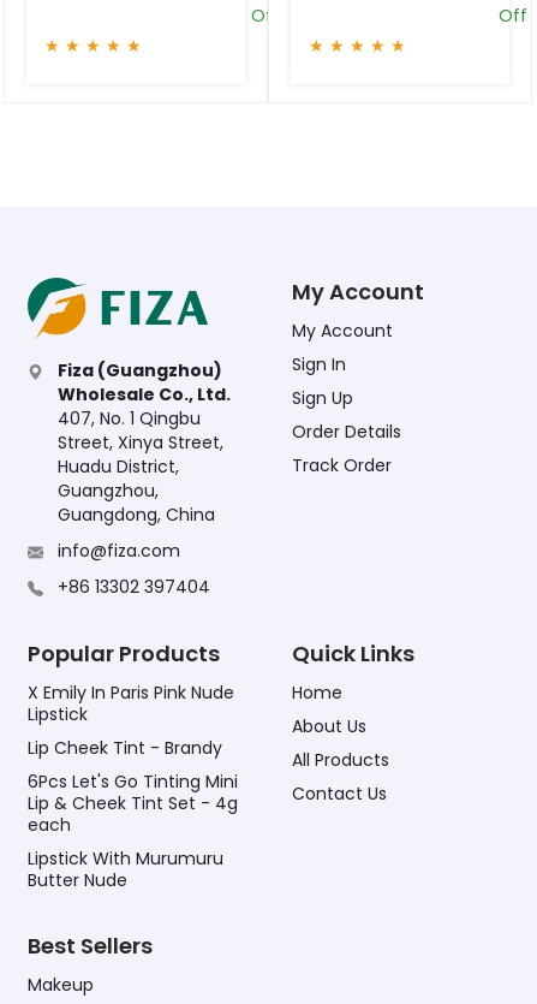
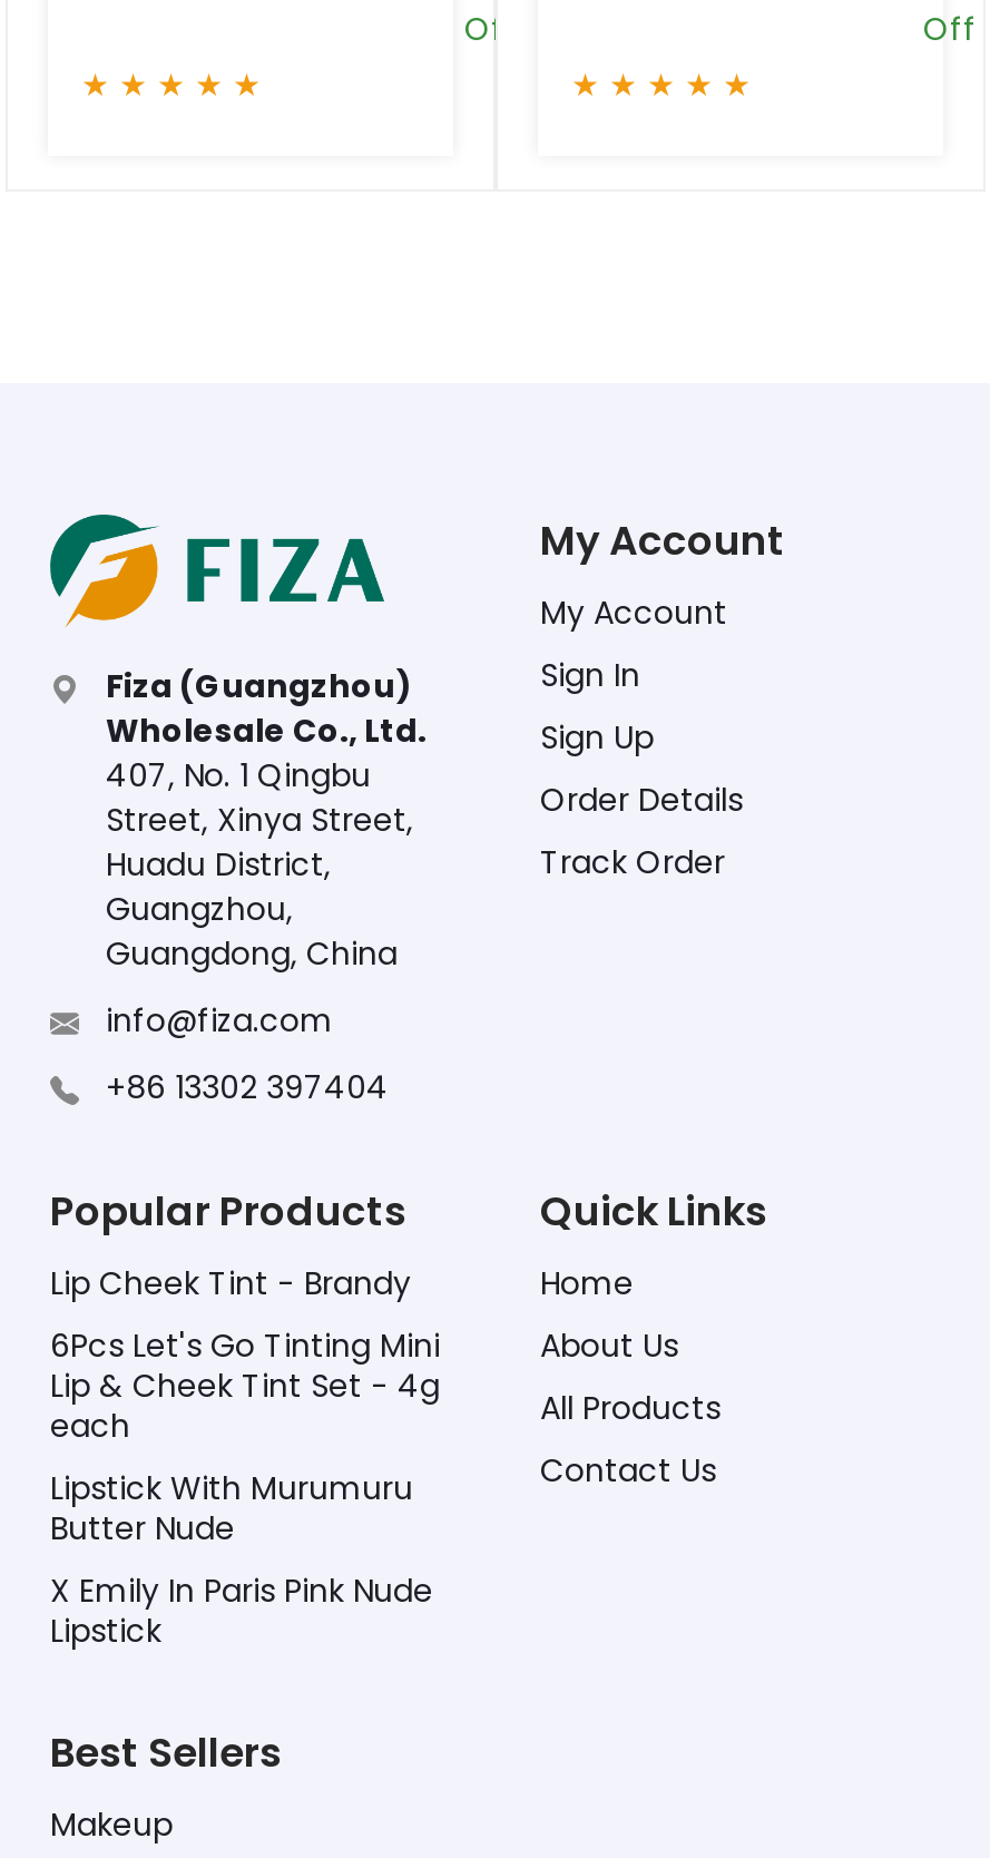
moved down: X Emily In Paris Pink Nude | Lipstick

moved up: Lip Cheek Tint - Brandy | 6Pcs Let's Go Tinting Mini | Lip & Cheek Tint Set - 4g | each | Lipstick With Murumuru | Butter Nude
